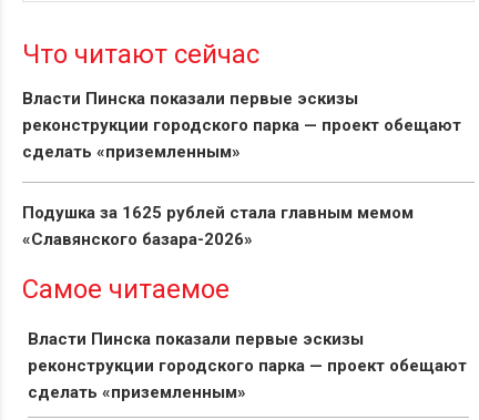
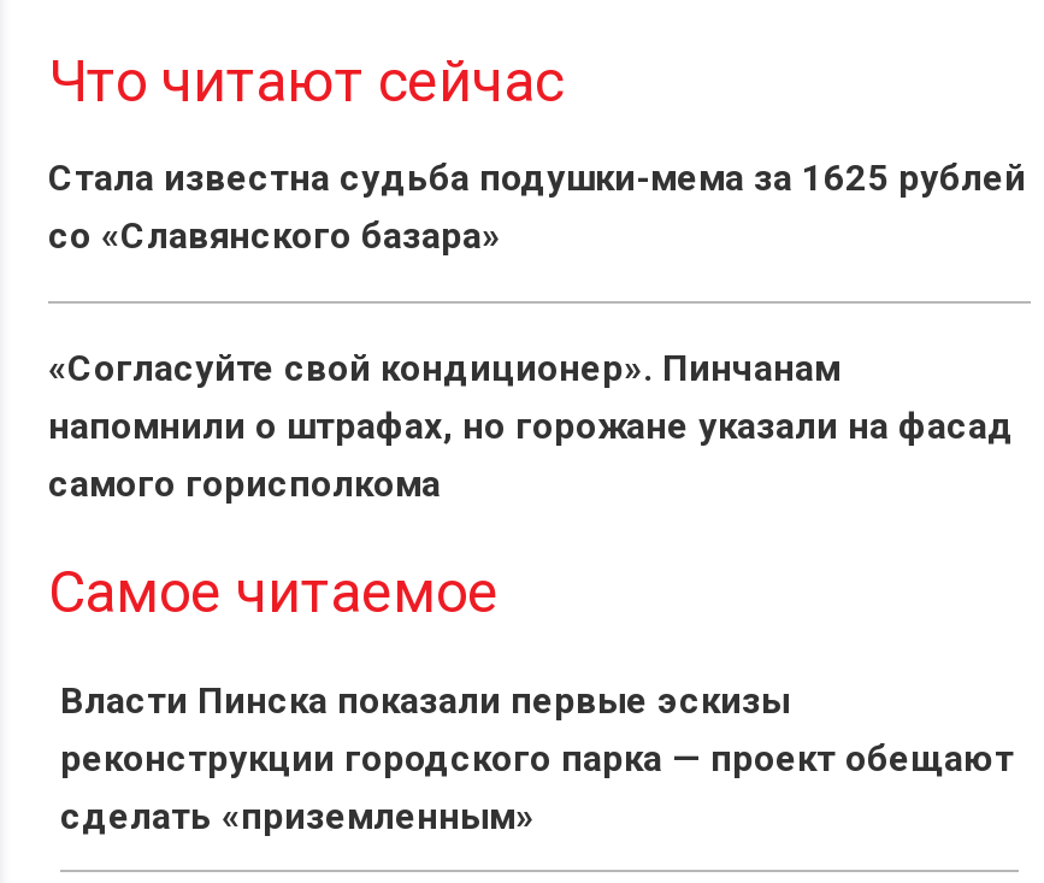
- Власти Пинска показали первые эскизы
- реконструкции городского парка — проект обещают
- сделать «приземленным»
+ Стала известна судьба подушки-мема за 1625 рублей
+ со «Славянского базара»

- Подушка за 1625 рублей стала главным мемом
- «Славянского базара-2026»
+ «Согласуйте свой кондиционер». Пинчанам
+ напомнили о штрафах, но горожане указали на фасад
+ самого горисполкома
